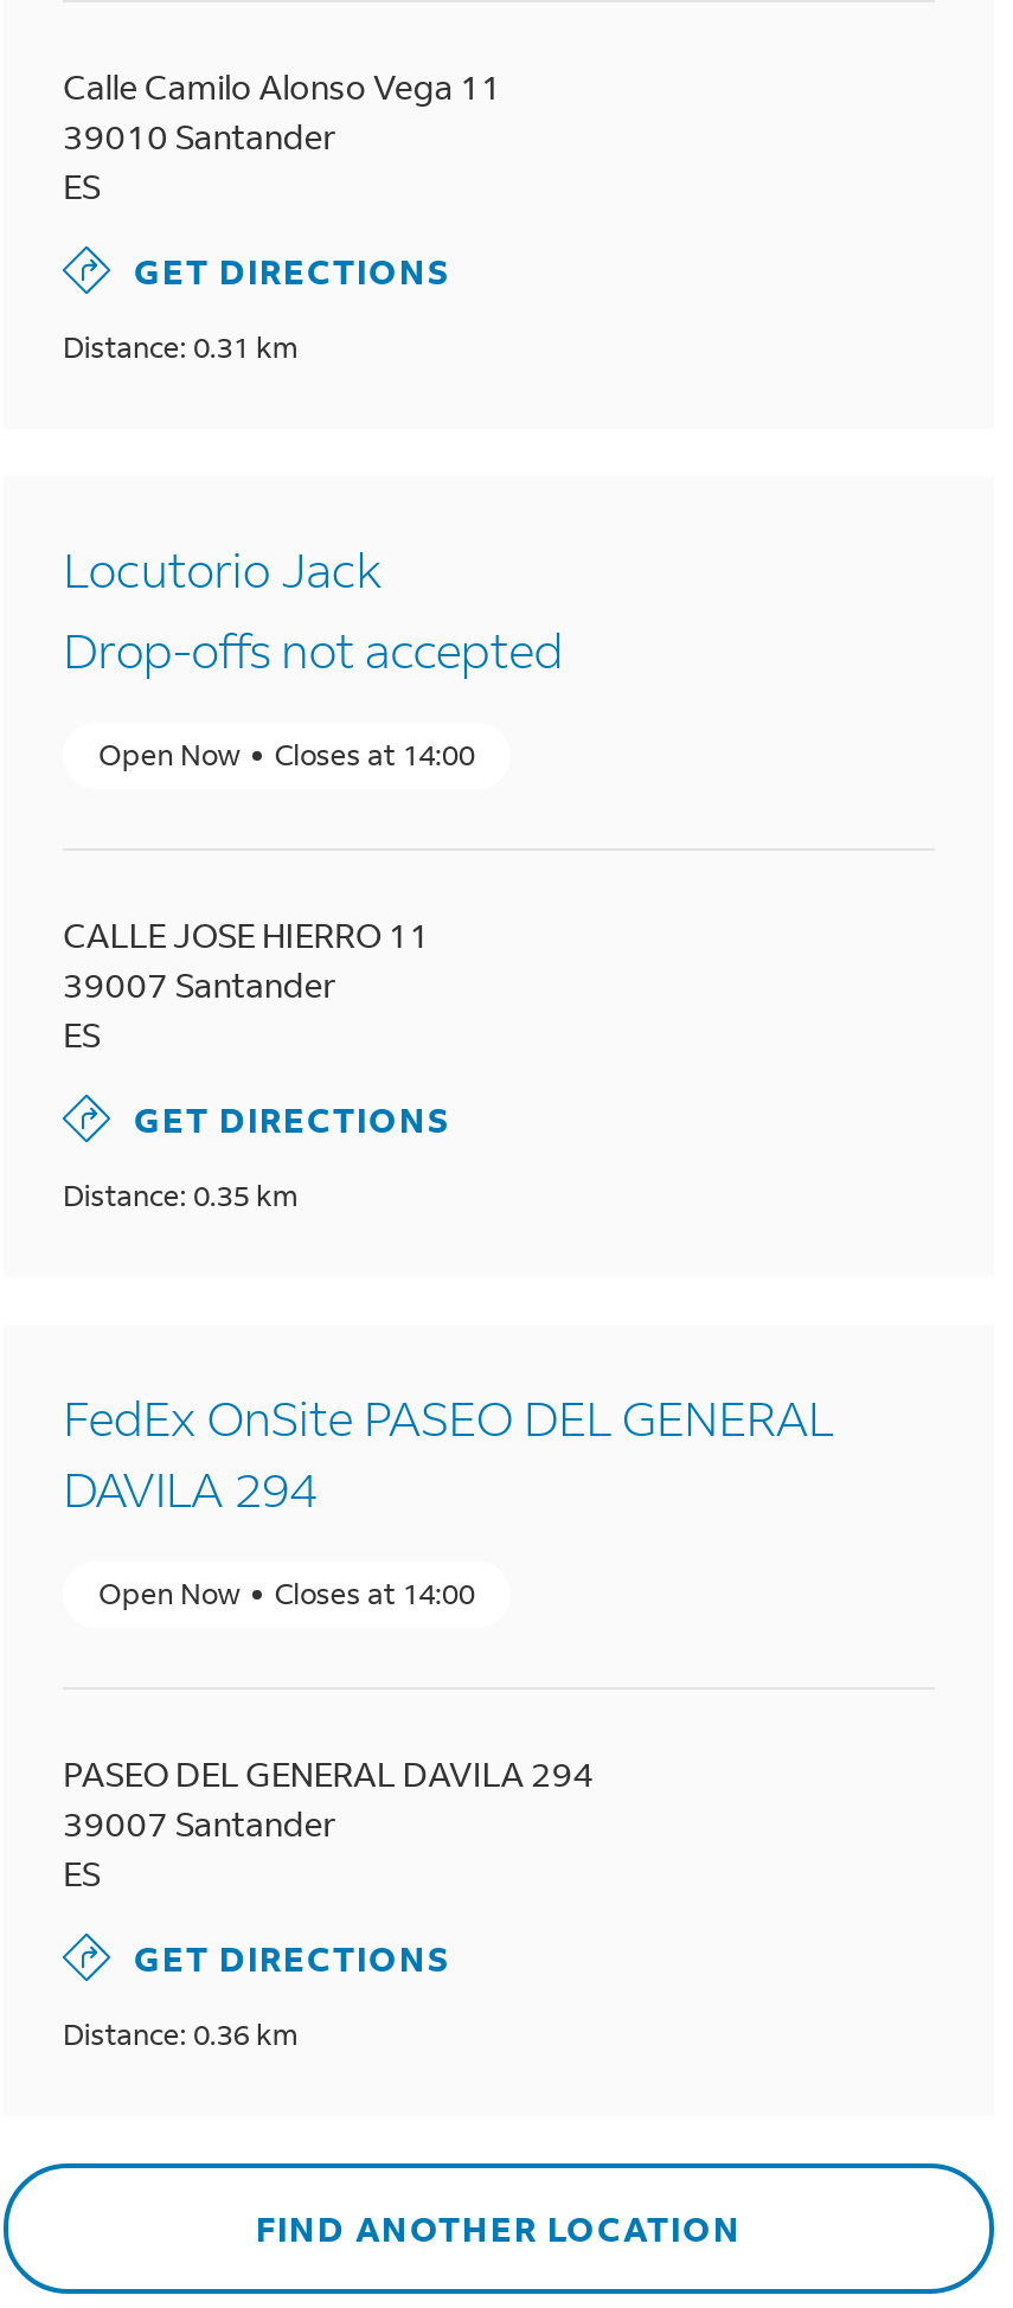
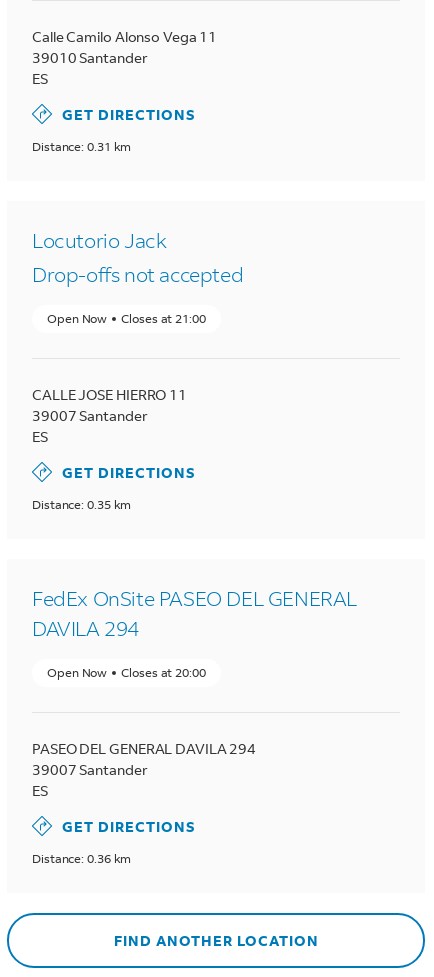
- Open Now Closes at 14:00
+ Open Now Closes at 21:00

- Open Now Closes at 14:00
+ Open Now Closes at 20:00
